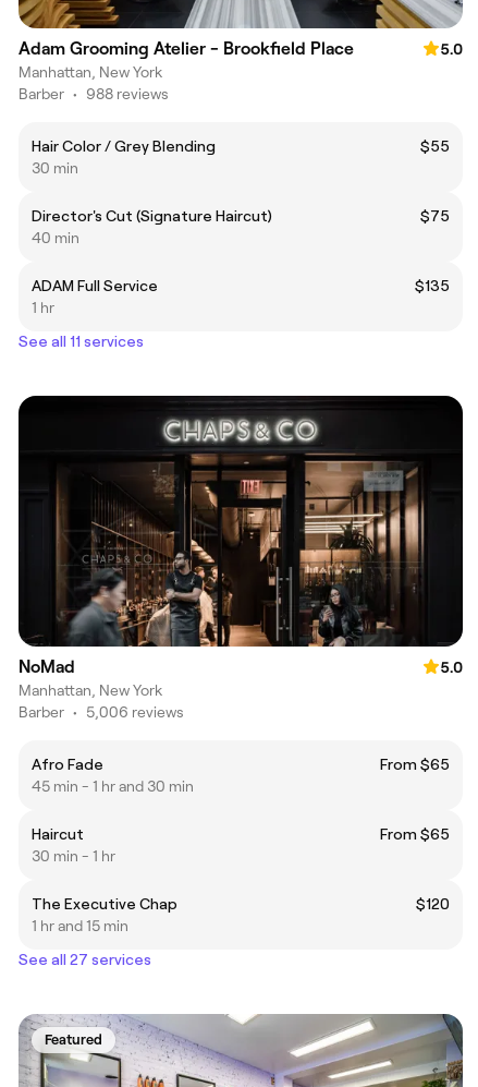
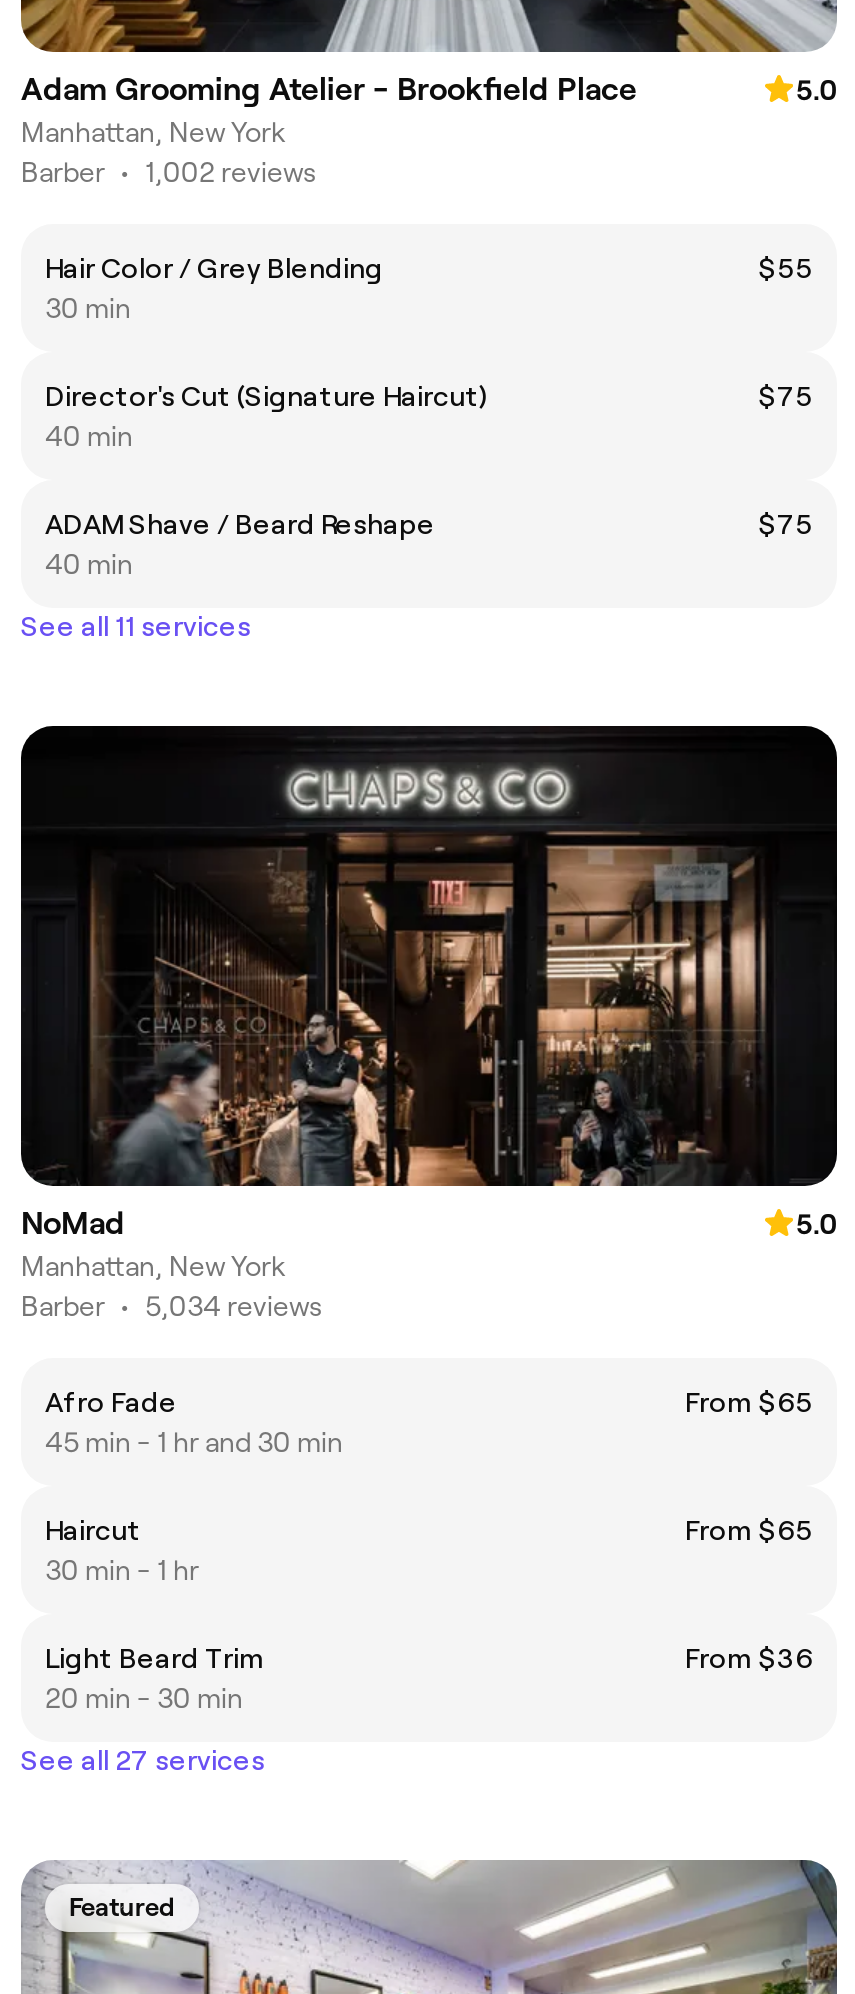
- Barber • 988 reviews
+ Barber • 1,002 reviews

- ADAM Full Service
- $135
- 1 hr
+ ADAM Shave / Beard Reshape
+ $75
+ 40 min

- Barber • 5,006 reviews
+ Barber • 5,034 reviews

- The Executive Chap
- $120
- 1 hr and 15 min
+ Light Beard Trim
+ From $36
+ 20 min - 30 min
